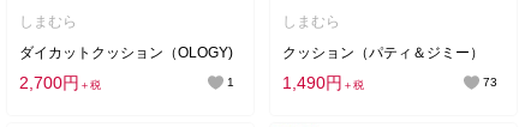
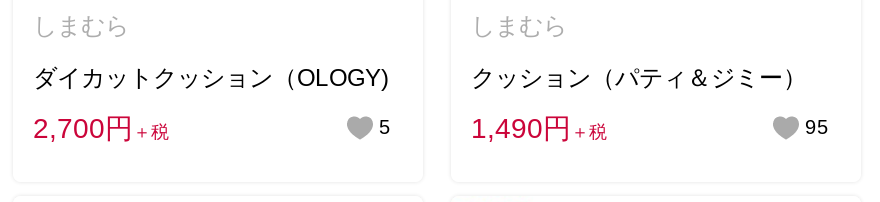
- 1
+ 5

- 73
+ 95
